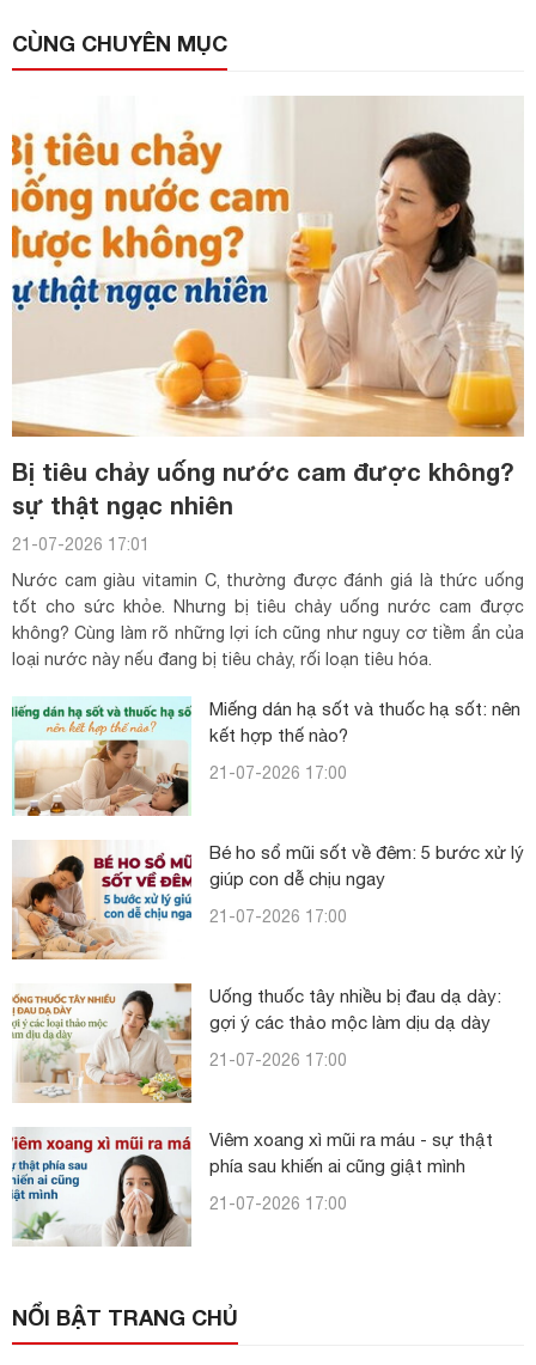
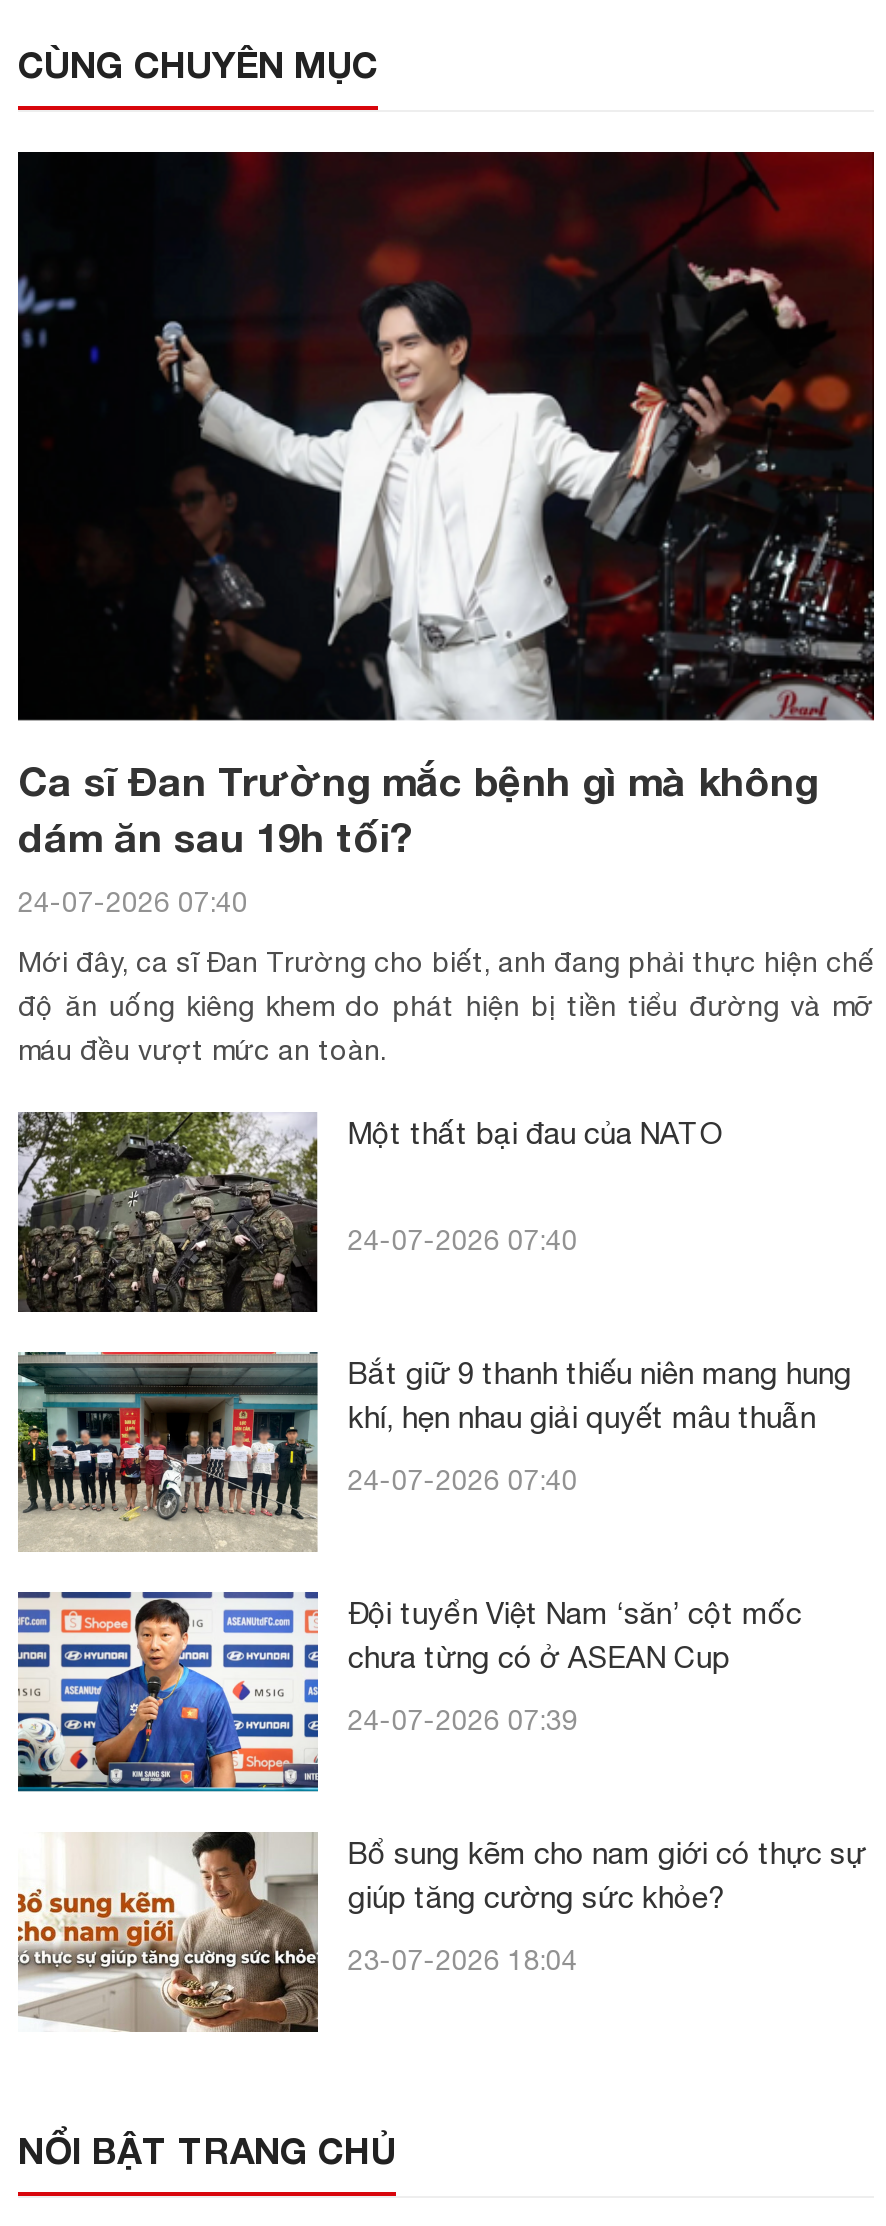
- [image]
- Bị tiêu chảy uống nước cam được không?
- sự thật ngạc nhiên
+ [image]
+ Ca sĩ Đan Trường mắc bệnh gì mà không
+ dám ăn sau 19h tối?

- 21-07-2026 17:01
+ 24-07-2026 07:40

- Nước cam giàu vitamin C, thường được đánh giá là thức uống
- tốt cho sức khỏe. Nhưng bị tiêu chảy uống nước cam được
- không? Cùng làm rõ những lợi ích cũng như nguy cơ tiềm ẩn của
- loại nước này nếu đang bị tiêu chảy, rối loạn tiêu hóa.
+ Mới đây, ca sĩ Đan Trường cho biết, anh đang phải thực hiện chế
+ độ ăn uống kiêng khem do phát hiện bị tiền tiểu đường và mỡ
+ máu đều vượt mức an toàn.

- [image]
- Miếng dán hạ sốt và thuốc hạ sốt: nên
- kết hợp thế nào?
+ [image]
+ Một thất bại đau của NATO

- 21-07-2026 17:00
+ 24-07-2026 07:40

- [image]
- Bé ho sổ mũi sốt về đêm: 5 bước xử lý
- giúp con dễ chịu ngay
+ [image]
+ Bắt giữ 9 thanh thiếu niên mang hung
+ khí, hẹn nhau giải quyết mâu thuẫn

- 21-07-2026 17:00
+ 24-07-2026 07:40

- [image]
- Uống thuốc tây nhiều bị đau dạ dày:
- gợi ý các thảo mộc làm dịu dạ dày
+ [image]
+ Đội tuyển Việt Nam ‘săn’ cột mốc
+ chưa từng có ở ASEAN Cup

- 21-07-2026 17:00
+ 24-07-2026 07:39

- [image]
- Viêm xoang xì mũi ra máu - sự thật
- phía sau khiến ai cũng giật mình
+ [image]
+ Bổ sung kẽm cho nam giới có thực sự
+ giúp tăng cường sức khỏe?

- 21-07-2026 17:00
+ 23-07-2026 18:04
